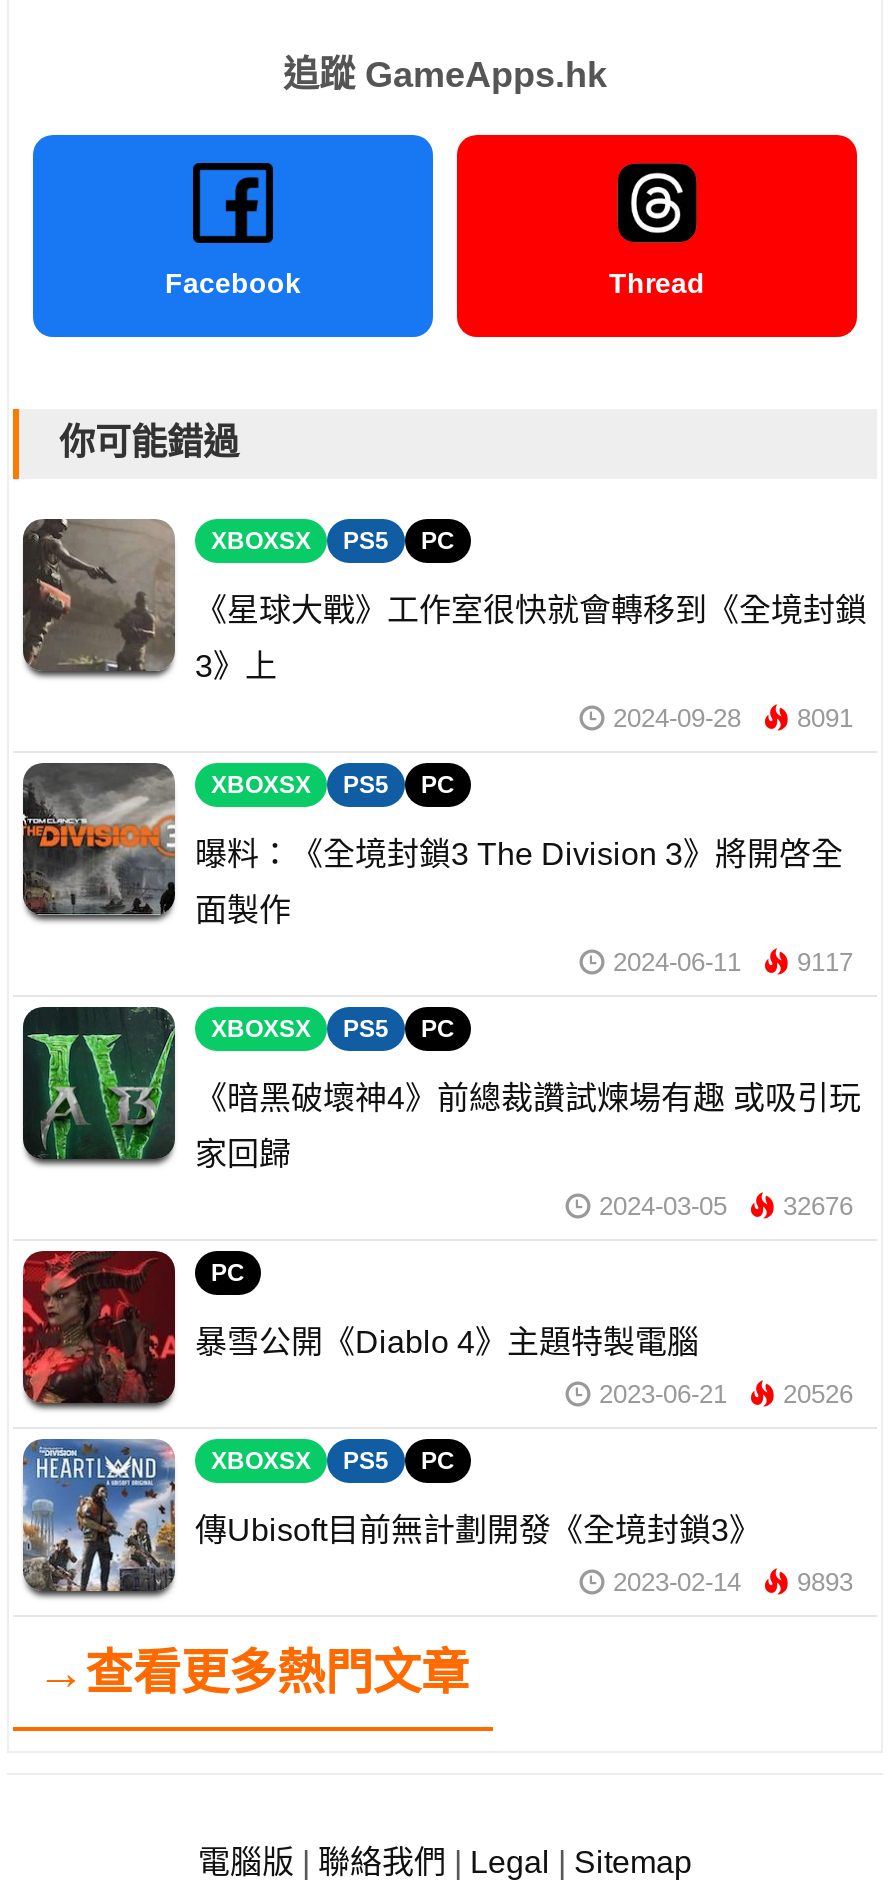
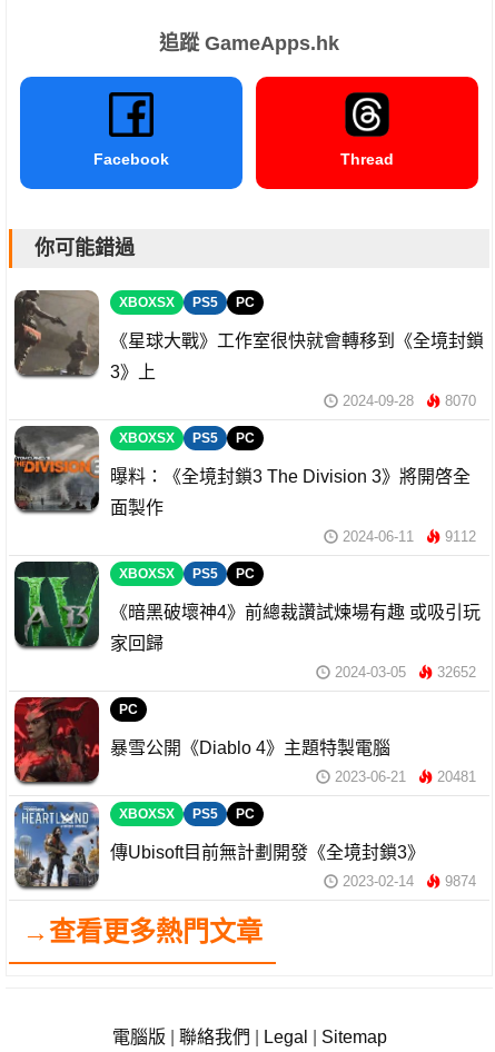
- 2024-09-28 8091
+ 2024-09-28 8070

- 2024-06-11 9117
+ 2024-06-11 9112

- 2024-03-05 32676
+ 2024-03-05 32652

- 2023-06-21 20526
+ 2023-06-21 20481

- 2023-02-14 9893
+ 2023-02-14 9874
